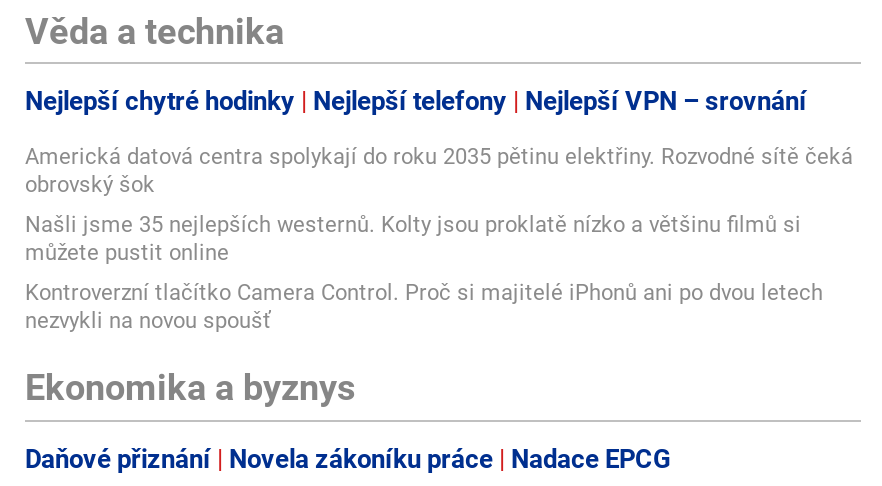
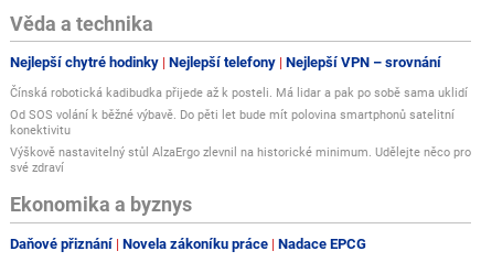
- Americká datová centra spolykají do roku 2035 pětinu elektřiny. Rozvodné sítě čeká
- obrovský šok
+ Čínská robotická kadibudka přijede až k posteli. Má lidar a pak po sobě sama uklidí

- Našli jsme 35 nejlepších westernů. Kolty jsou proklatě nízko a většinu filmů si
- můžete pustit online
+ Od SOS volání k běžné výbavě. Do pěti let bude mít polovina smartphonů satelitní
+ konektivitu

- Kontroverzní tlačítko Camera Control. Proč si majitelé iPhonů ani po dvou letech
- nezvykli na novou spoušť
+ Výškově nastavitelný stůl AlzaErgo zlevnil na historické minimum. Udělejte něco pro
+ své zdraví
